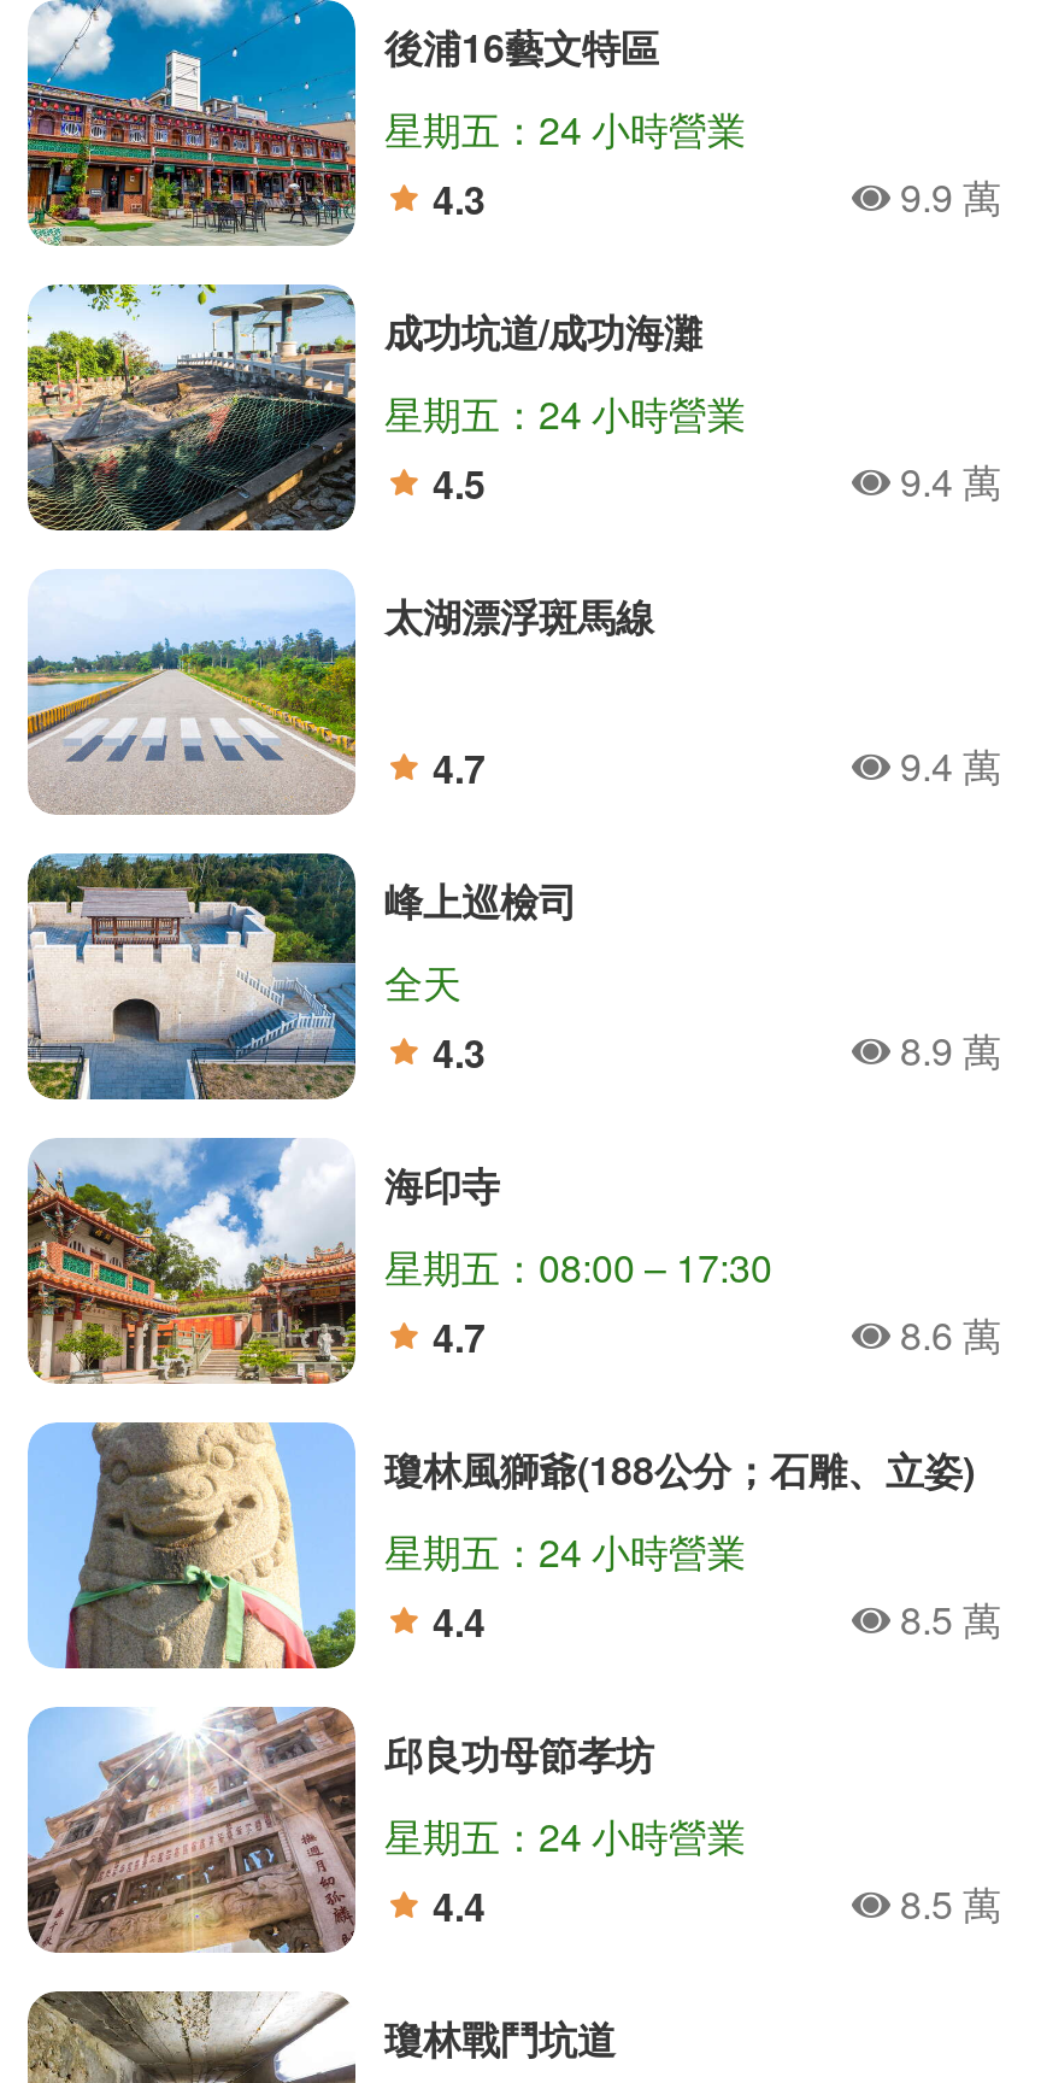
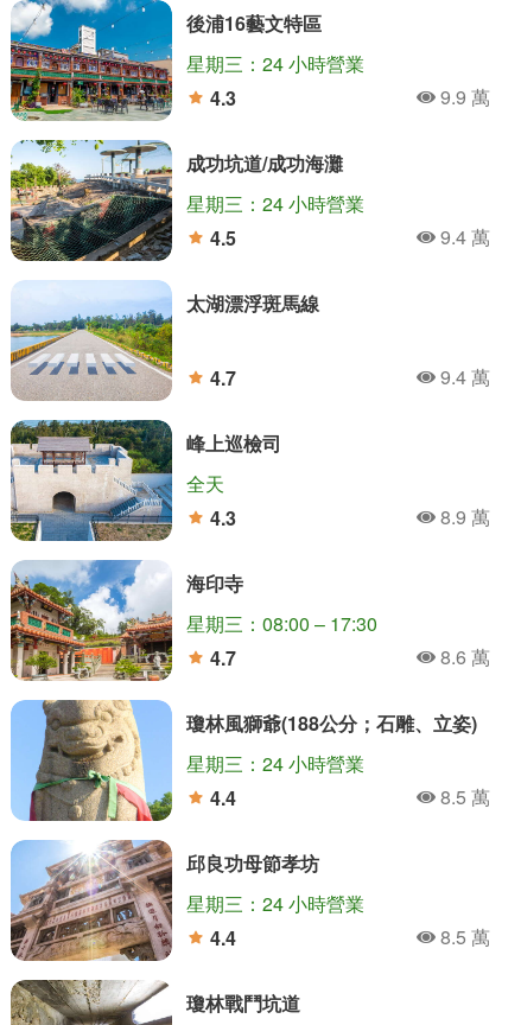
- 星期五：24 小時營業
+ 星期三：24 小時營業

- 星期五：24 小時營業
+ 星期三：24 小時營業

- 星期五：08:00 – 17:30
+ 星期三：08:00 – 17:30

- 星期五：24 小時營業
+ 星期三：24 小時營業

- 星期五：24 小時營業
+ 星期三：24 小時營業
